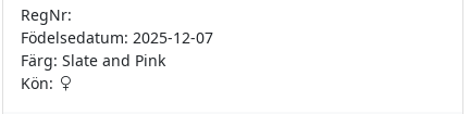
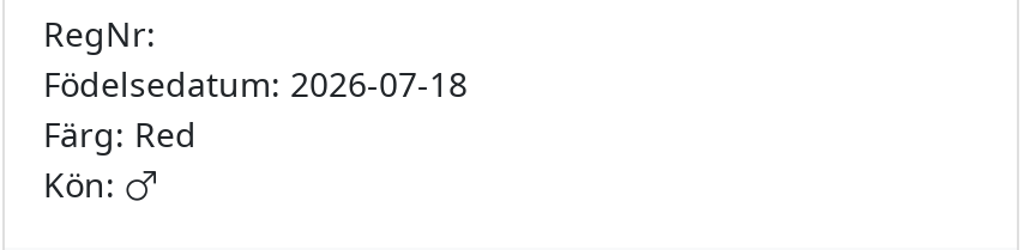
- Födelsedatum: 2025-12-07
- Färg: Slate and Pink
+ Födelsedatum: 2026-07-18
+ Färg: Red
